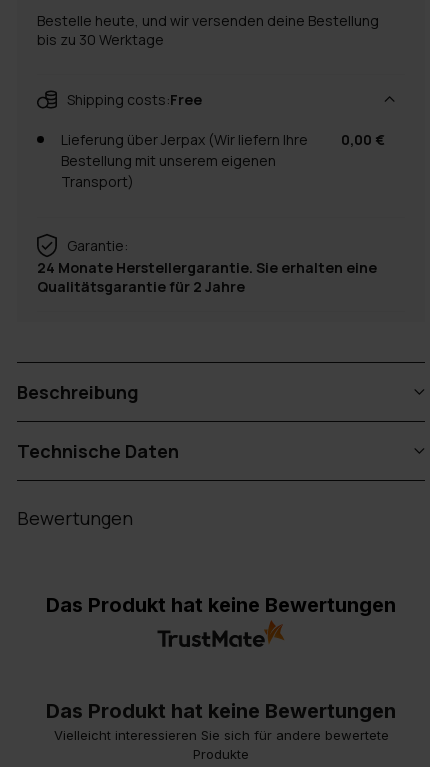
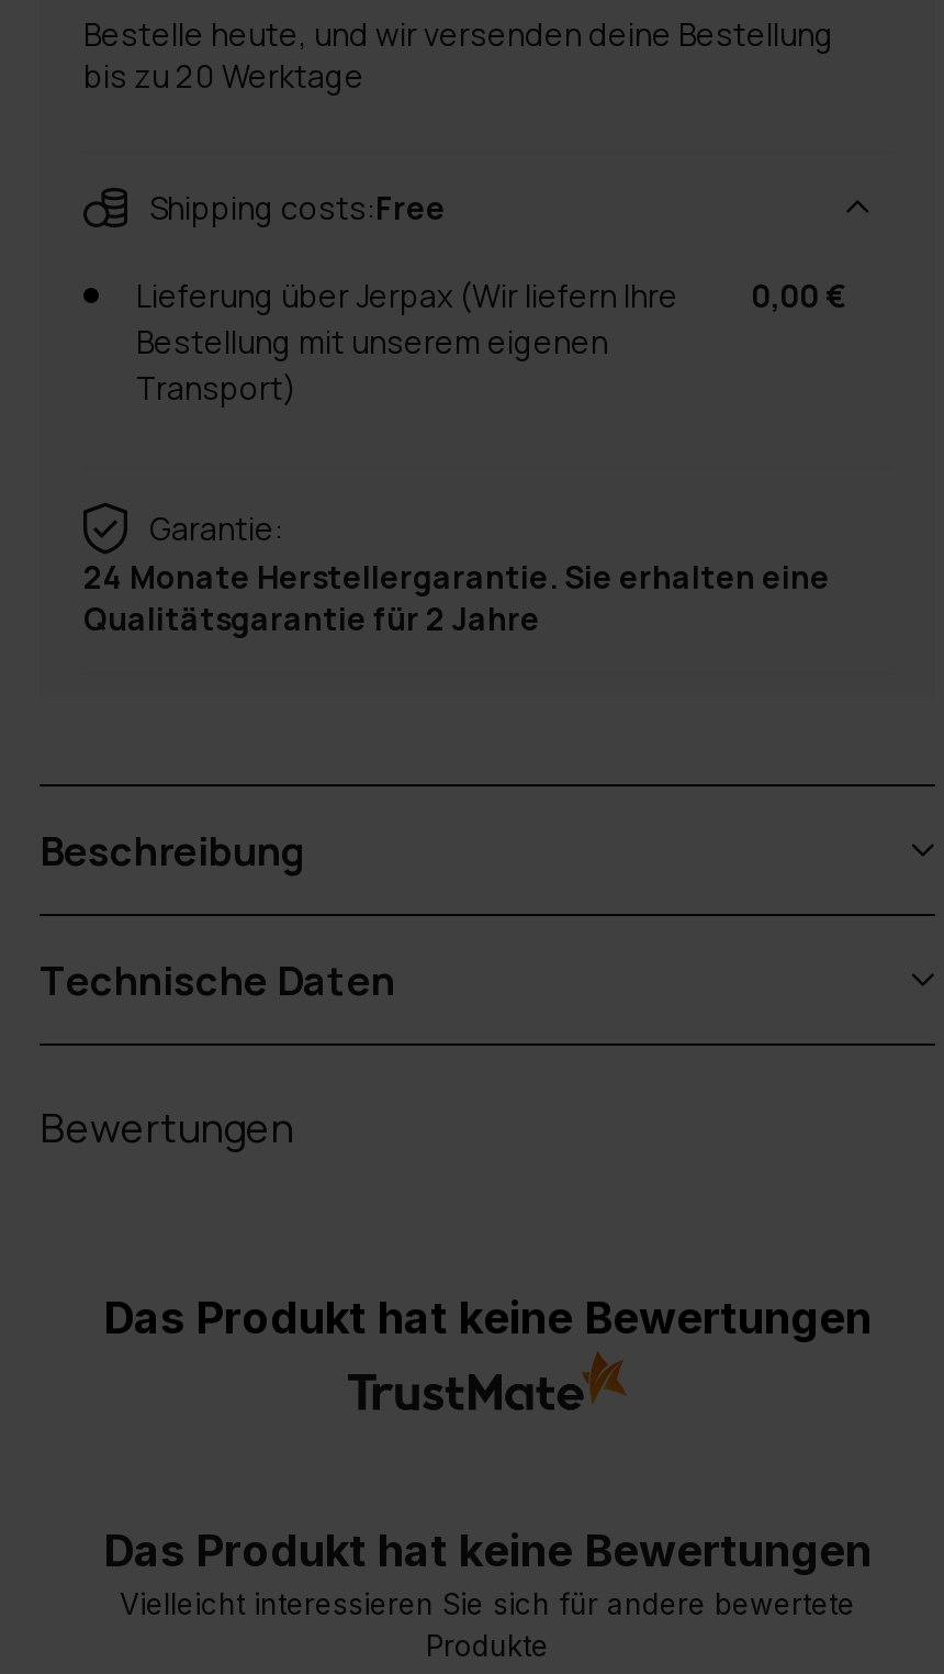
- bis zu 30 Werktage
+ bis zu 20 Werktage
